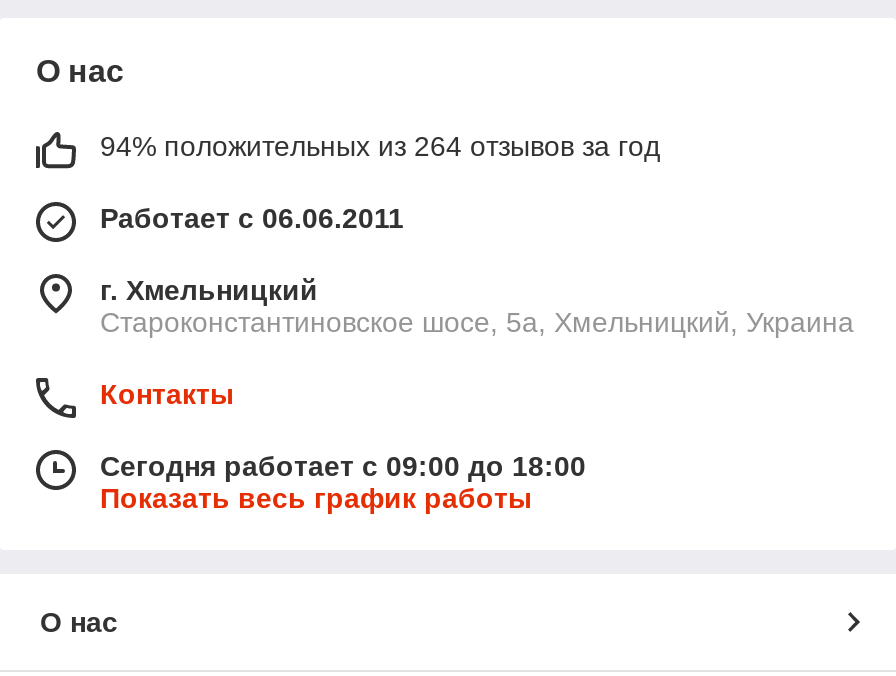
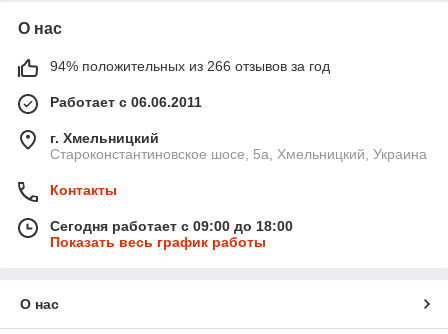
- 94% положительных из 264 отзывов за год
+ 94% положительных из 266 отзывов за год
